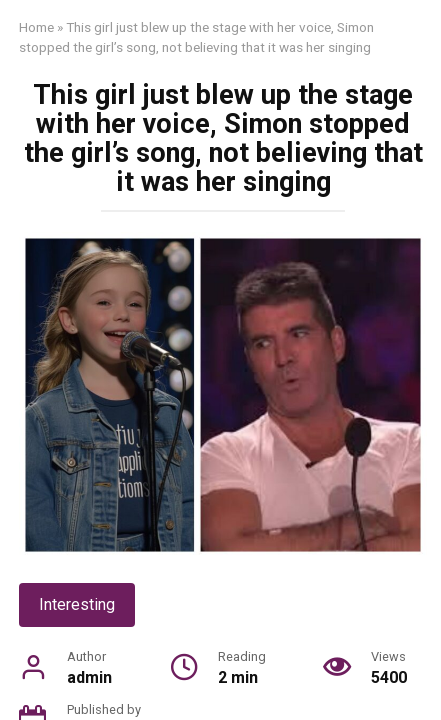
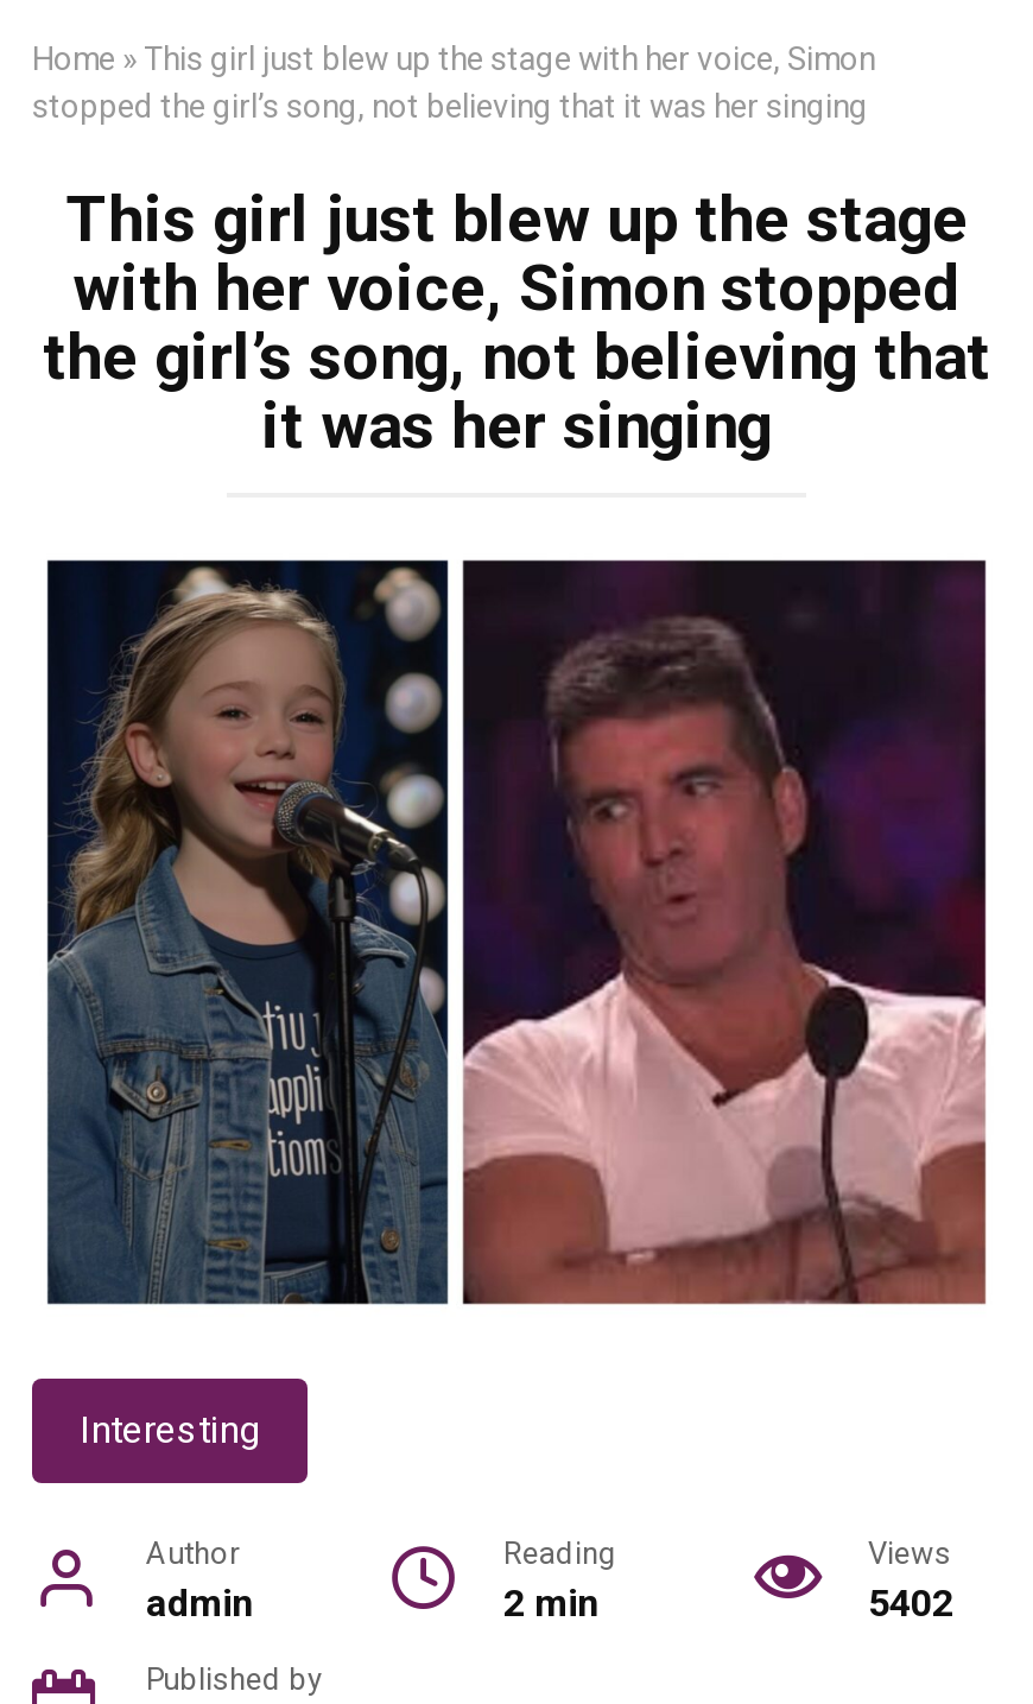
- 5400
+ 5402
